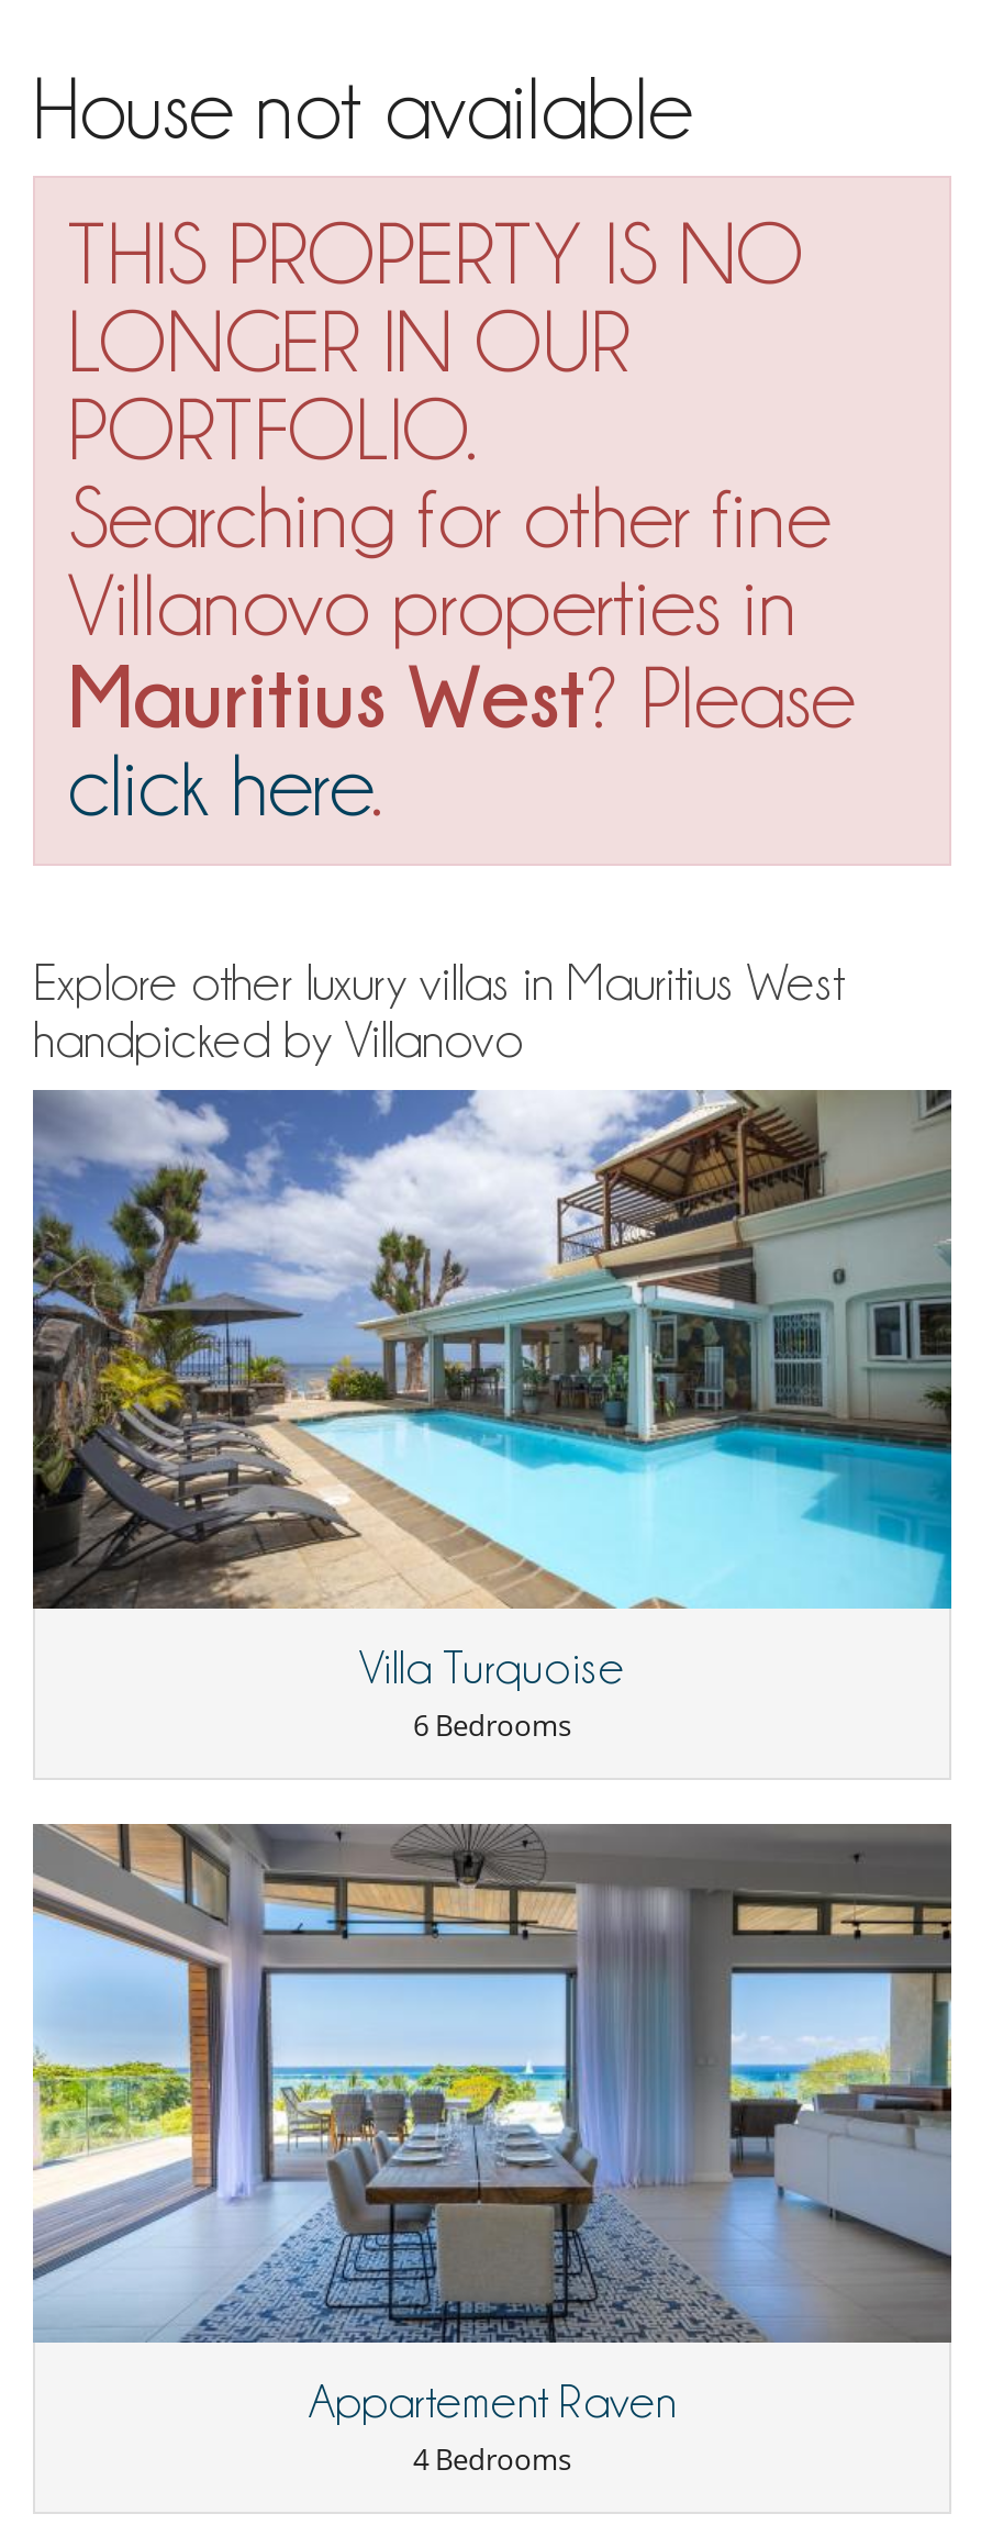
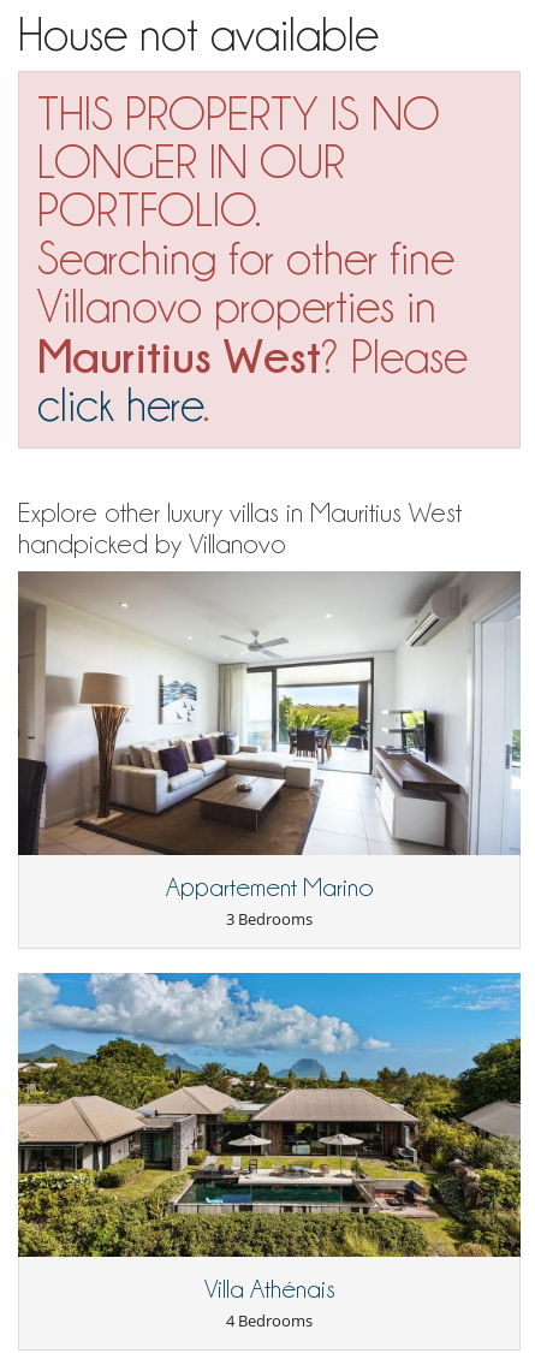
- [image]
- Villa Turquoise
- 6 Bedrooms
+ [image]
+ Appartement Marino
+ 3 Bedrooms

- [image]
- Appartement Raven
+ [image]
+ Villa Athénais
